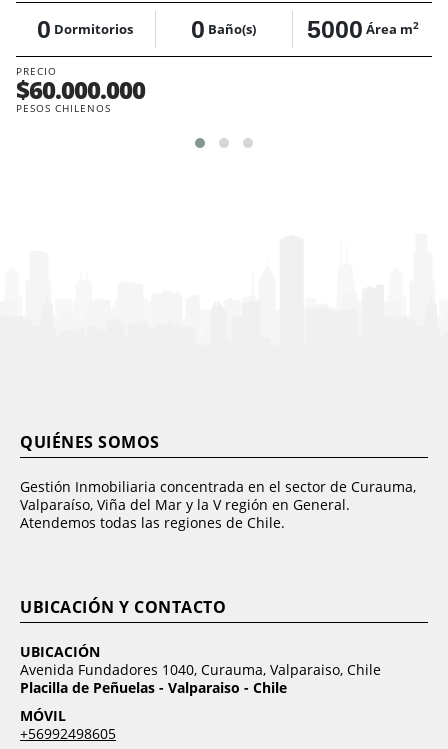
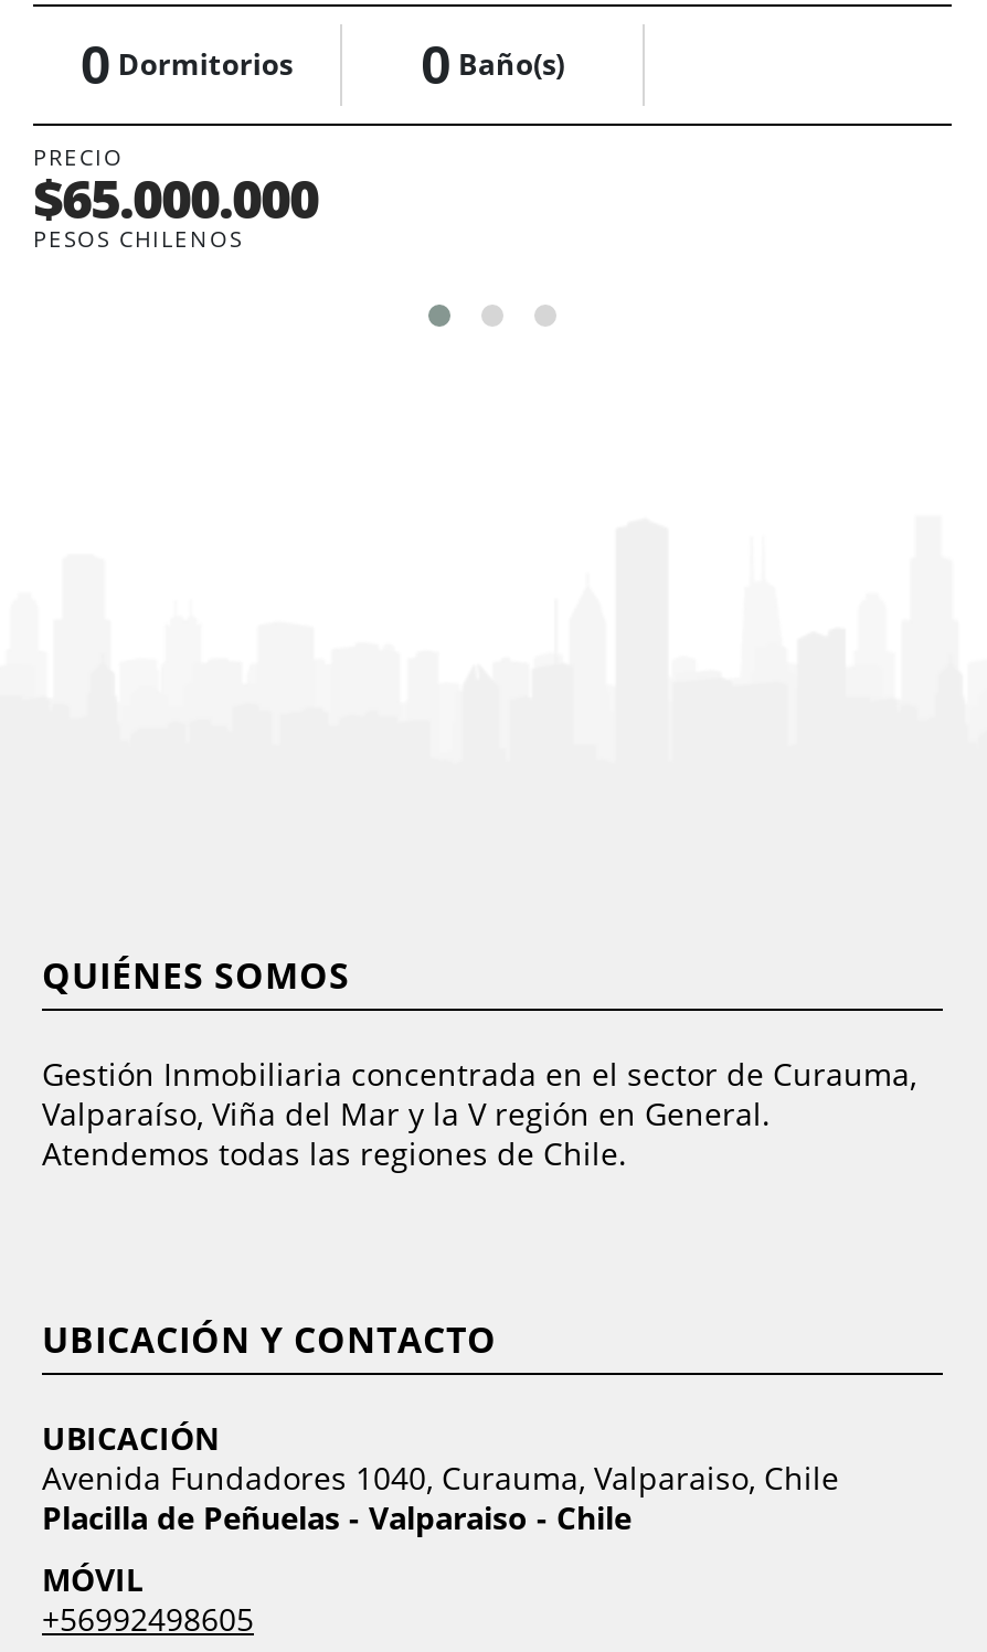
- 5000 Área m2

- $60.000.000
+ $65.000.000
